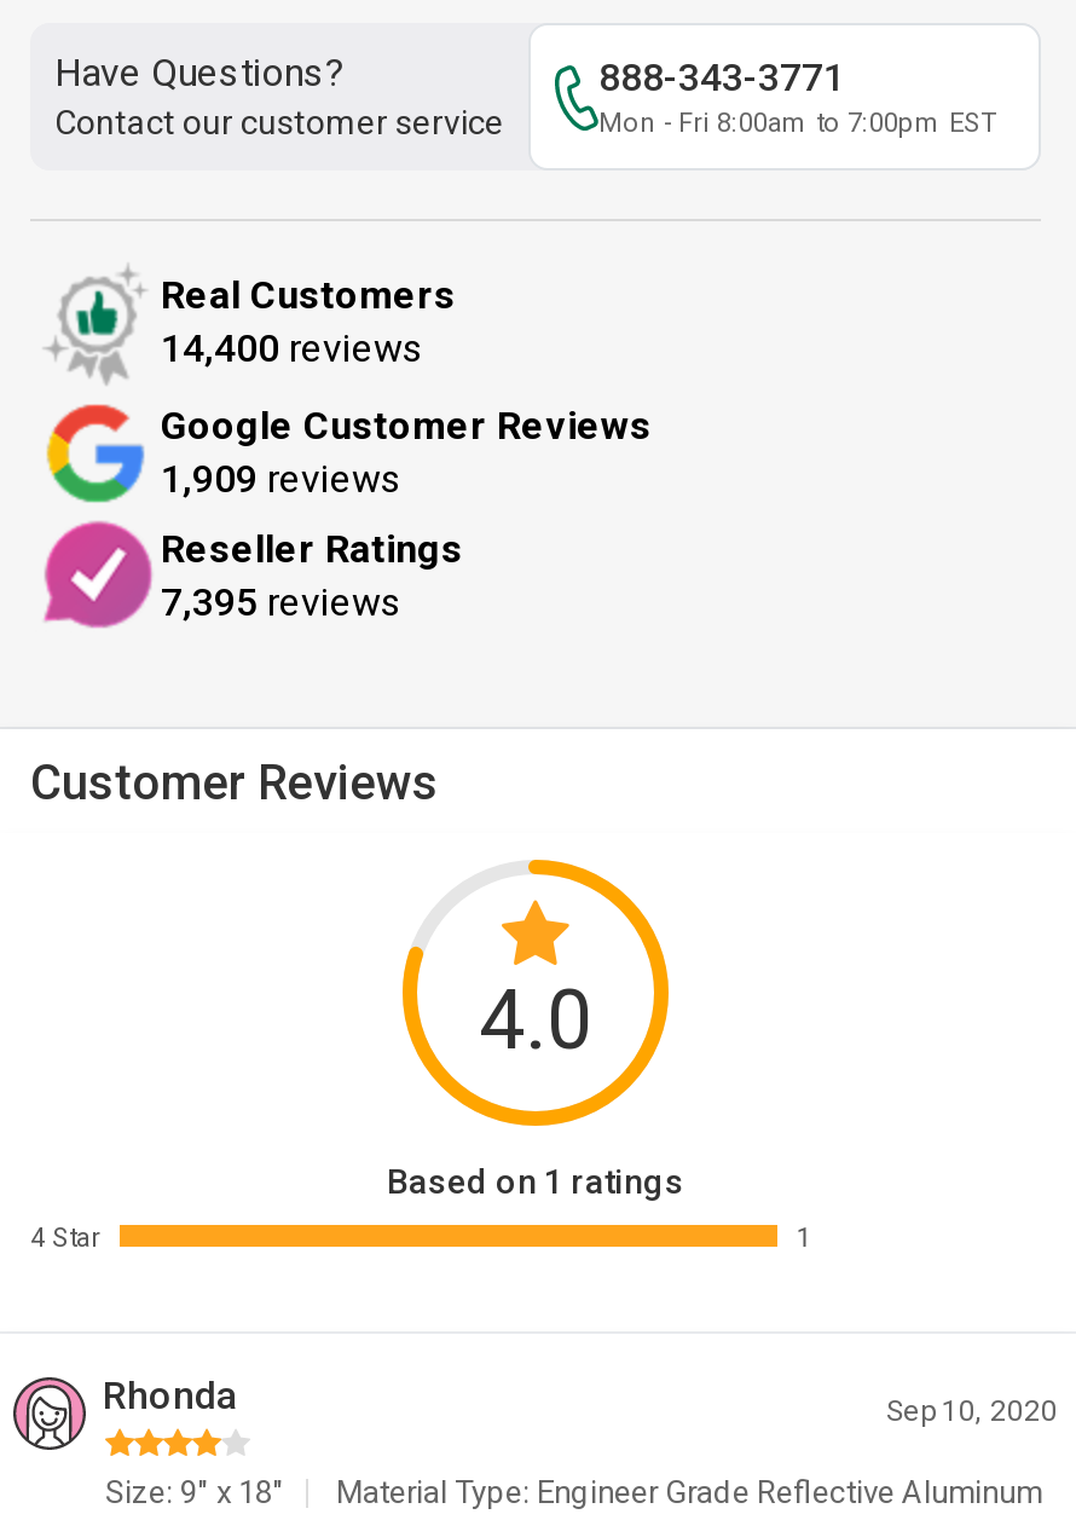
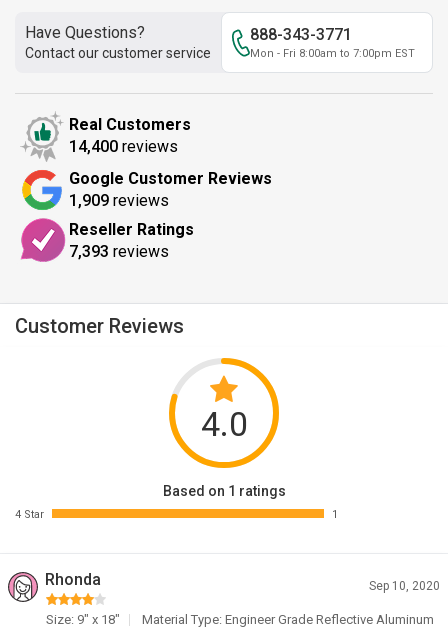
- 7,395 reviews
+ 7,393 reviews
